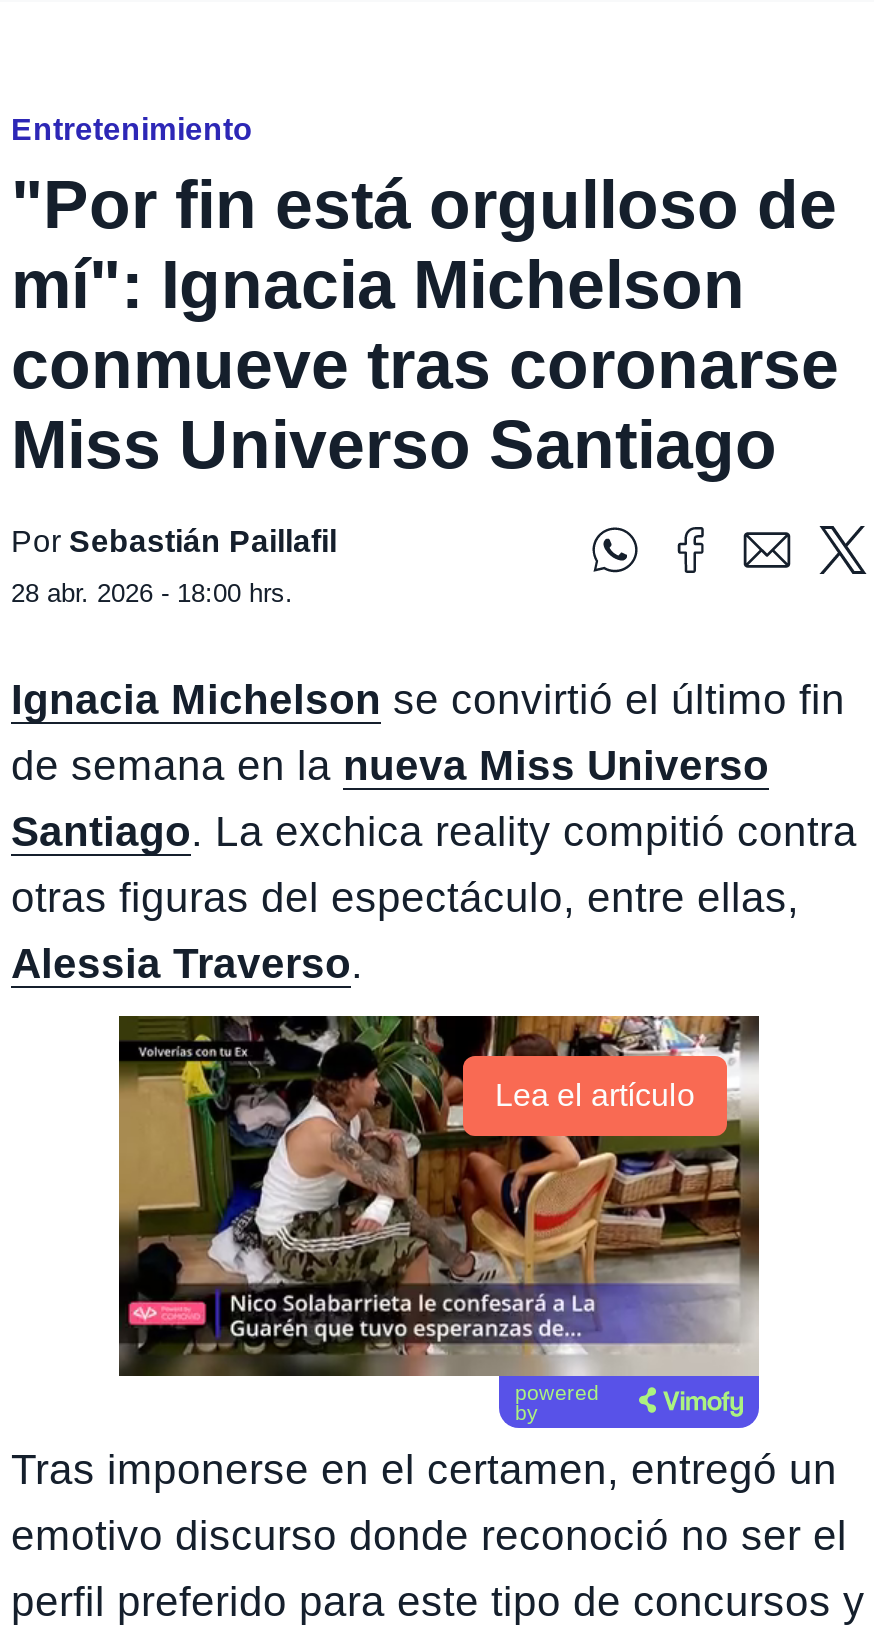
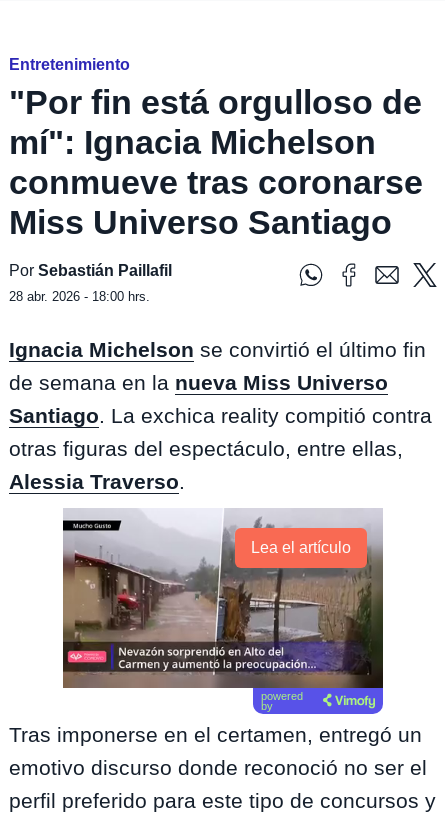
- [image]
+ [image]
